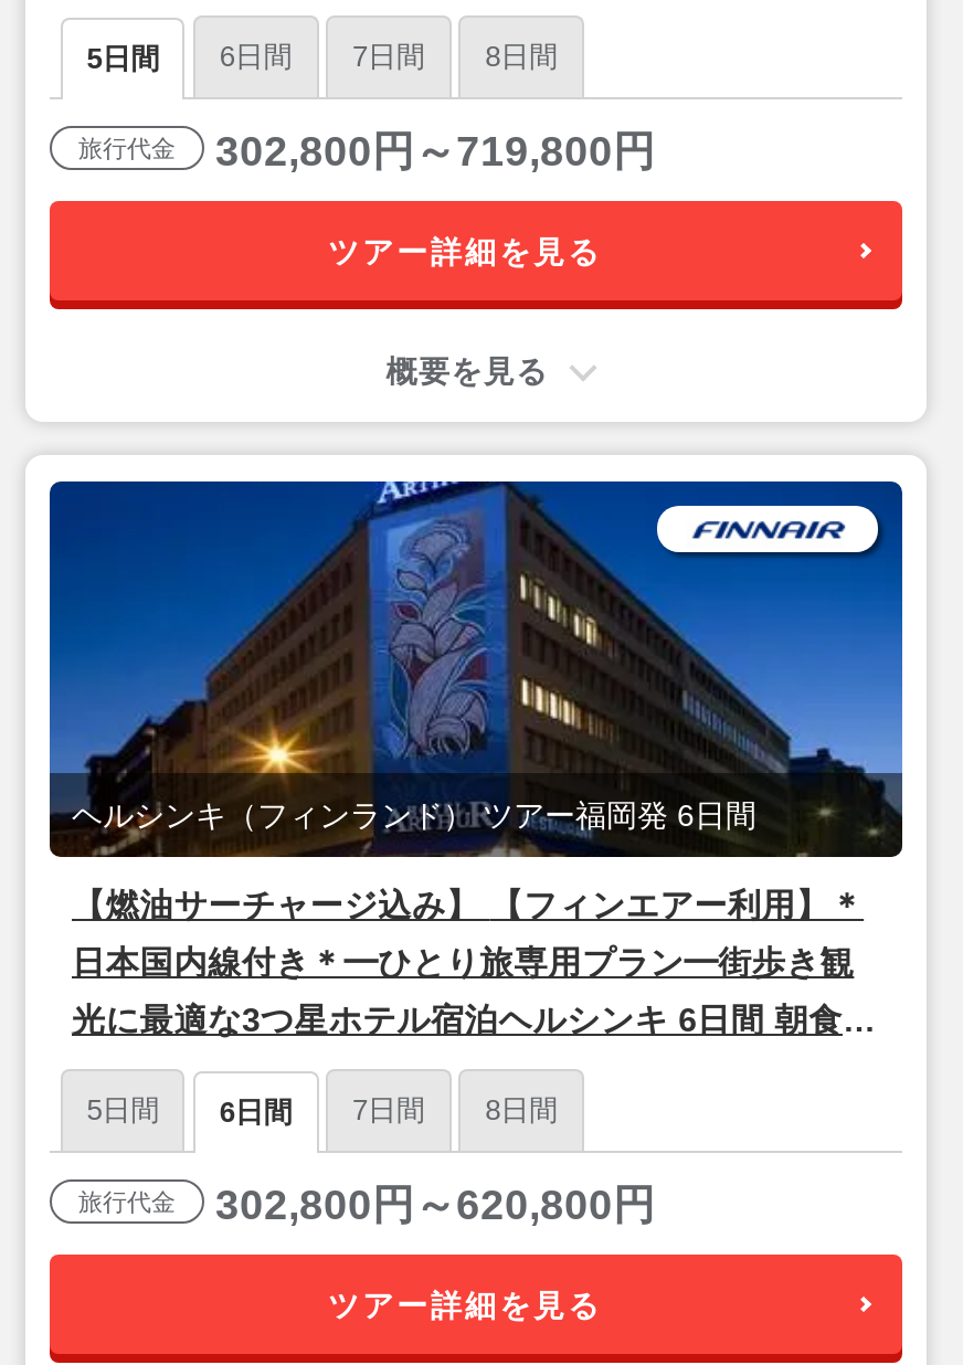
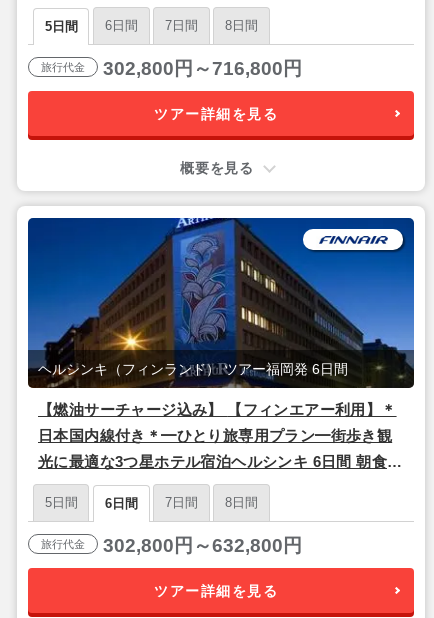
- 旅行代金 302,800円～719,800円
+ 旅行代金 302,800円～716,800円

- 旅行代金 302,800円～620,800円
+ 旅行代金 302,800円～632,800円
